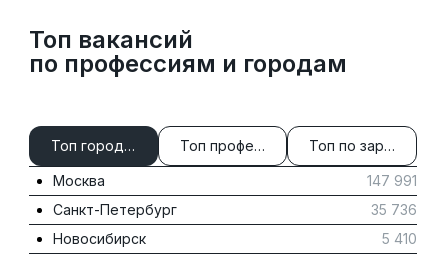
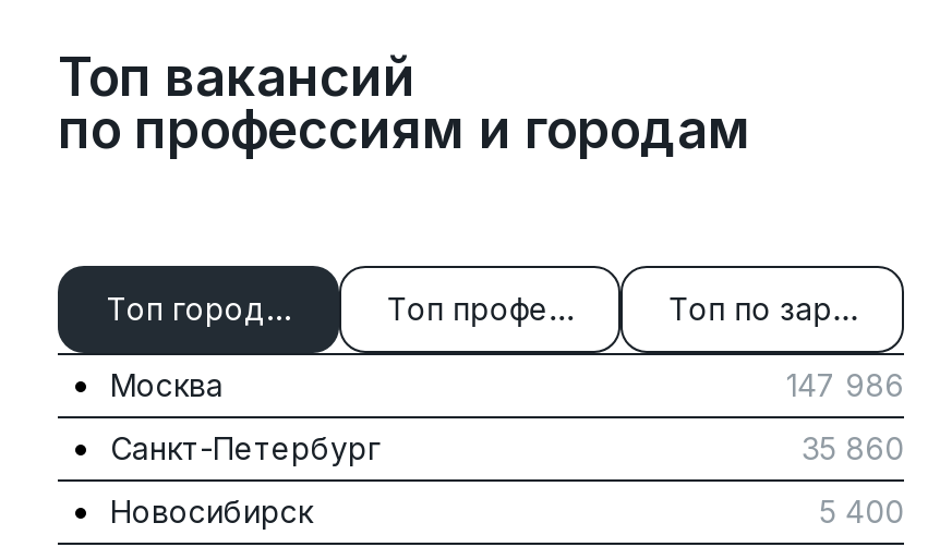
- 147 991
+ 147 986

- 35 736
+ 35 860

- 5 410
+ 5 400
